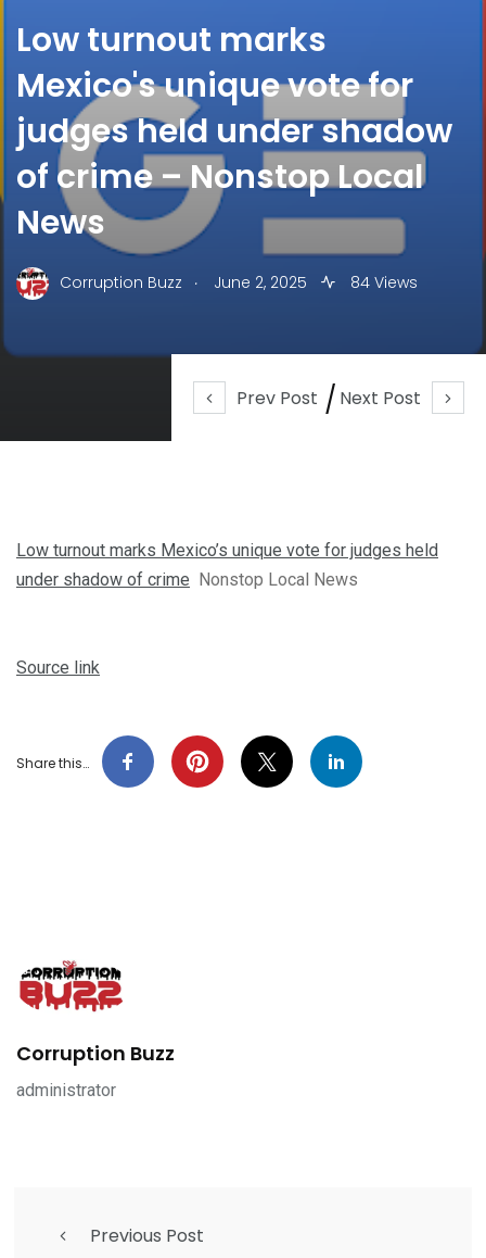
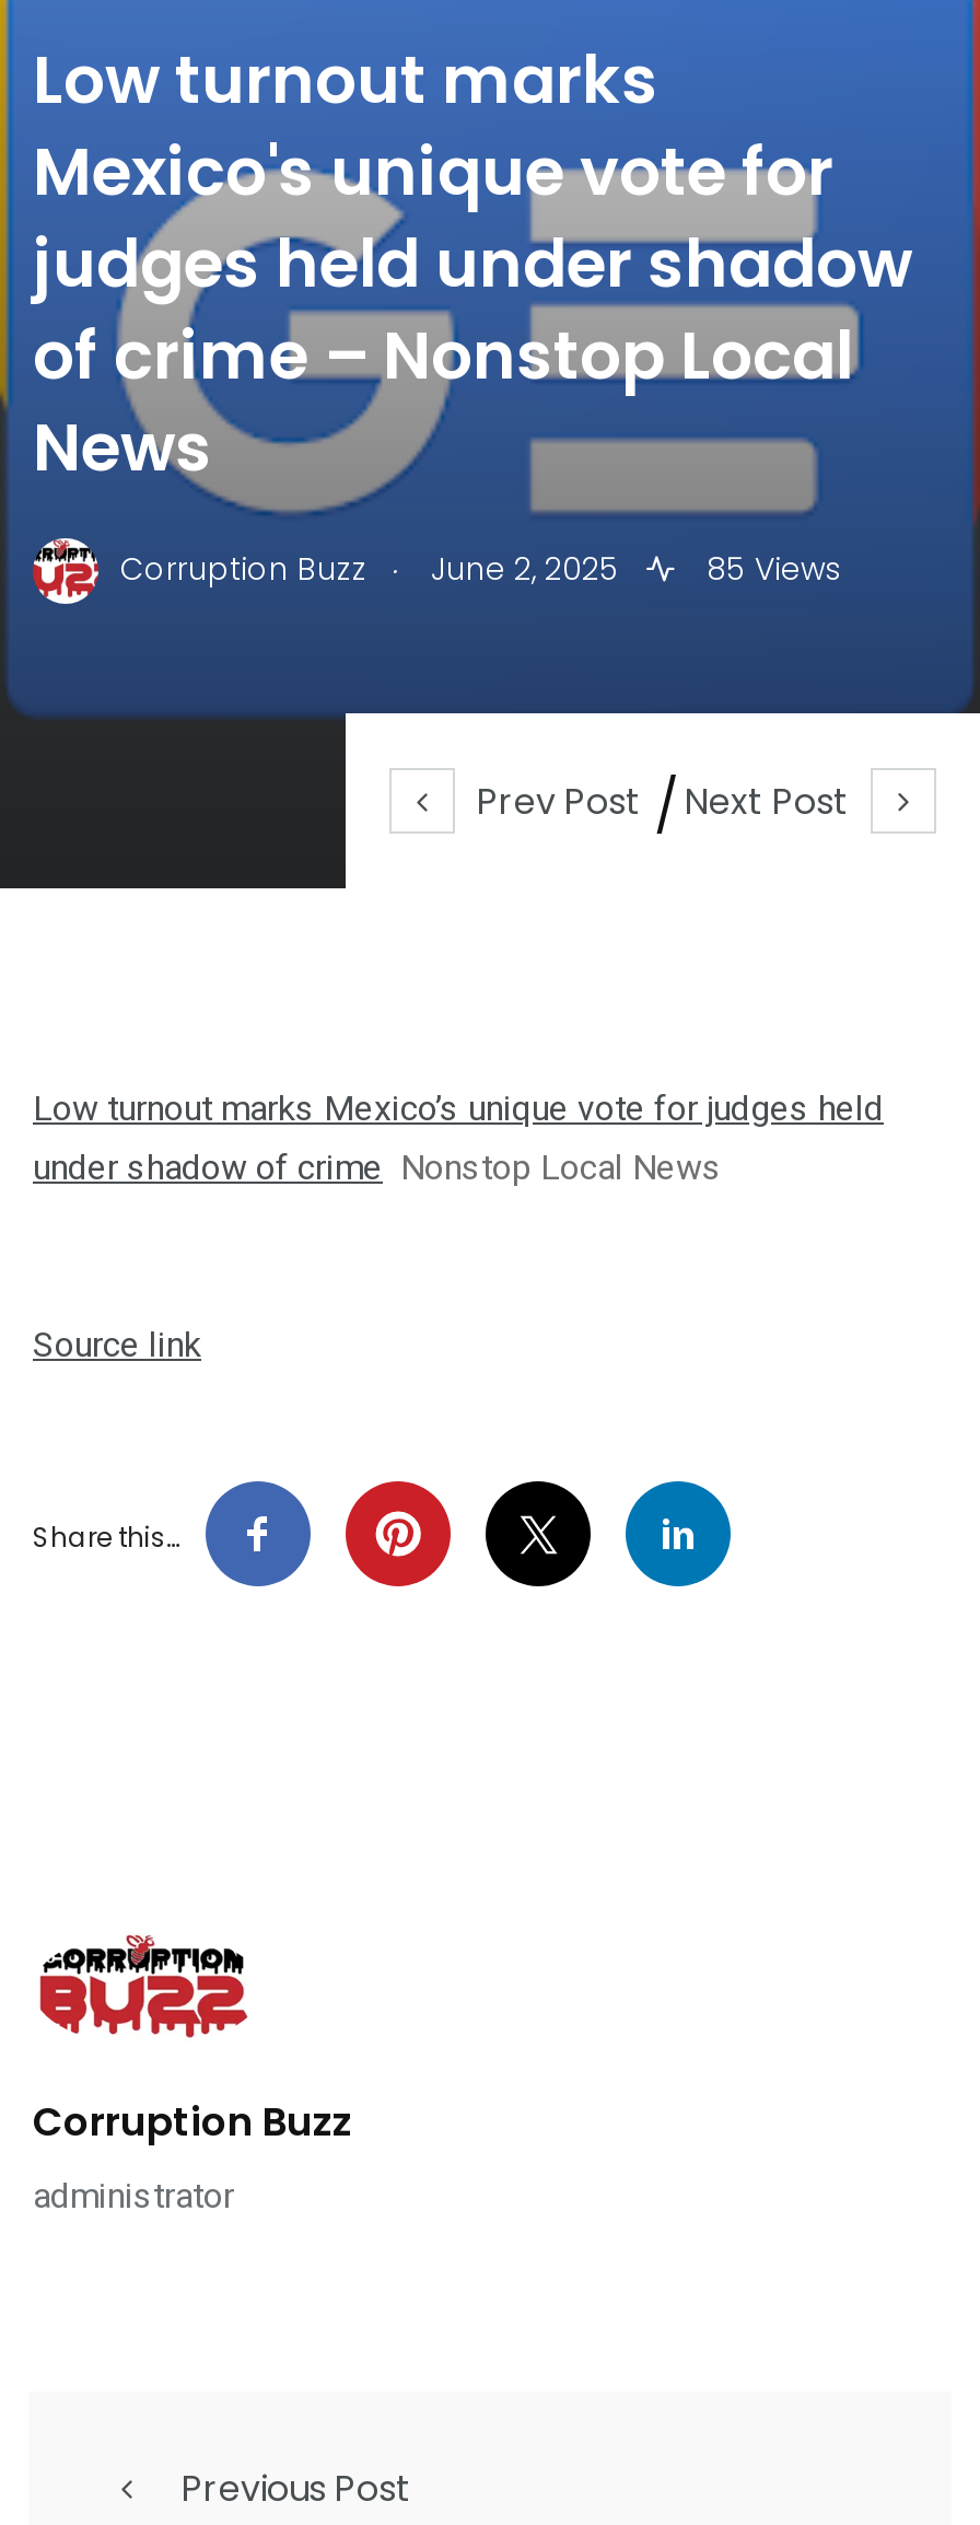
- Corruption Buzz . June 2, 2025 84 Views
+ Corruption Buzz . June 2, 2025 85 Views
